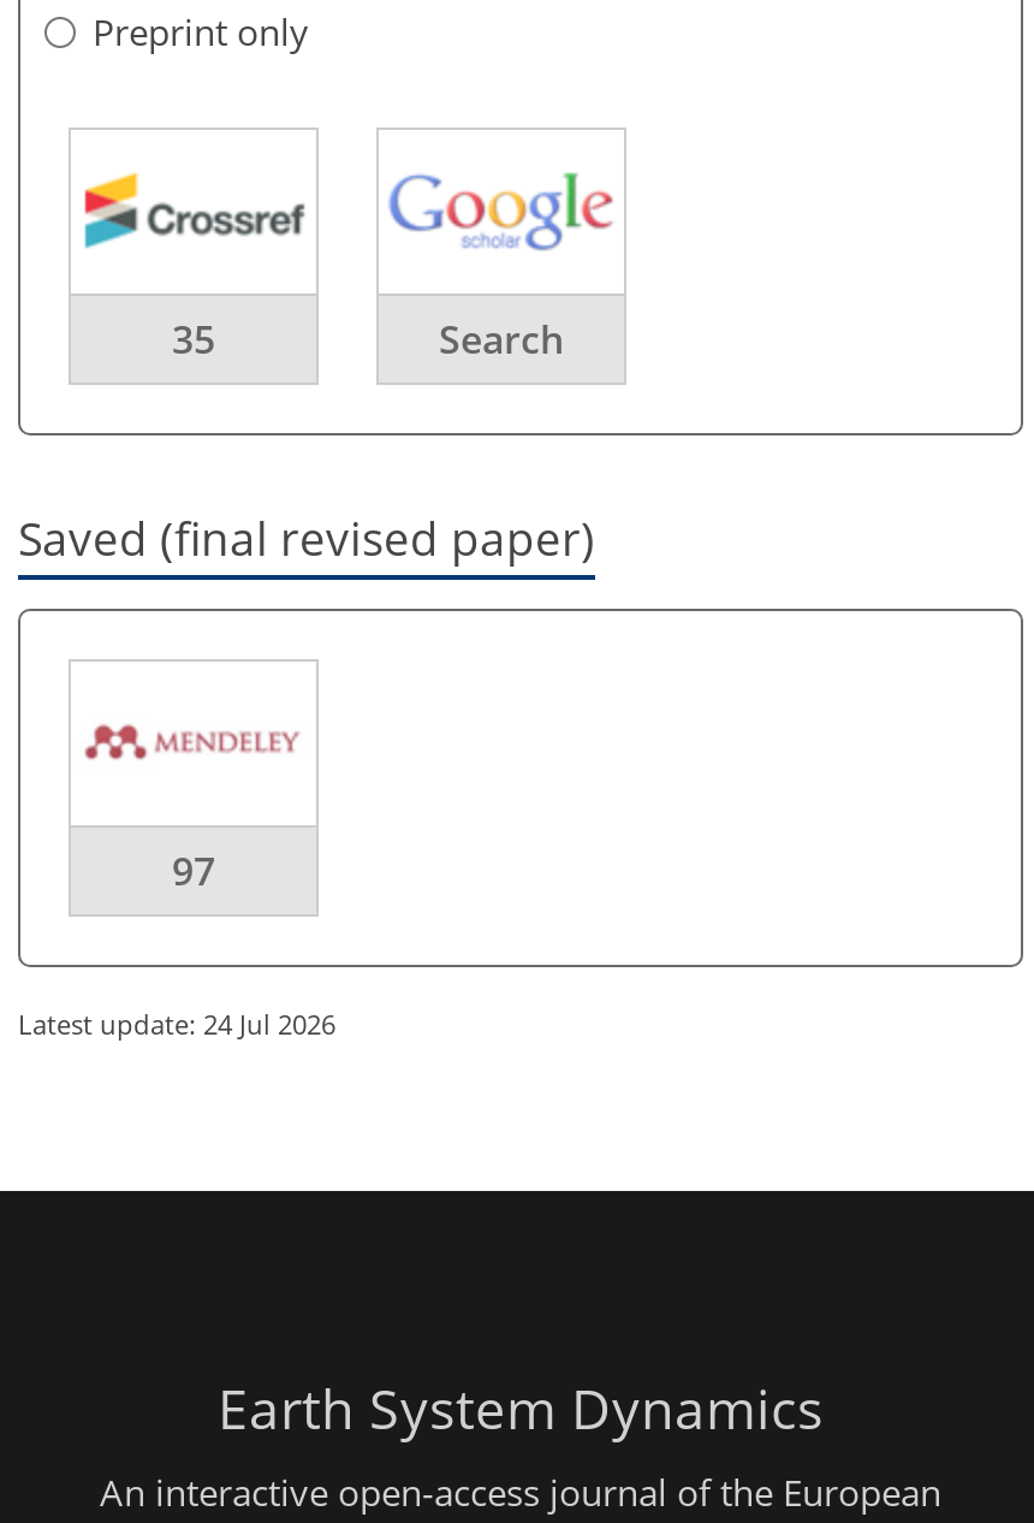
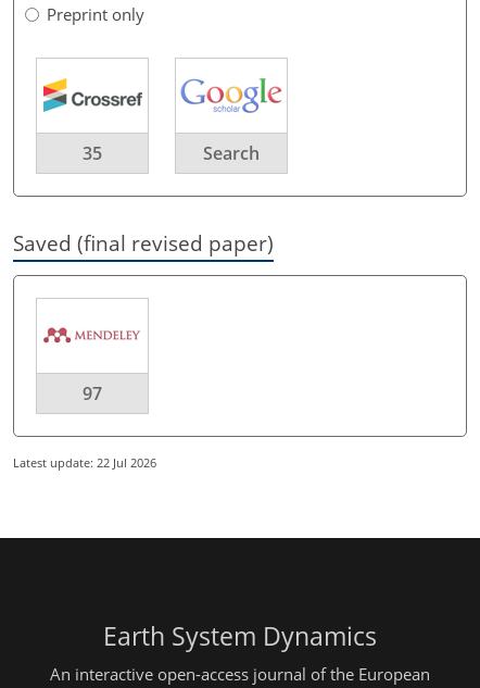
- Latest update: 24 Jul 2026
+ Latest update: 22 Jul 2026
